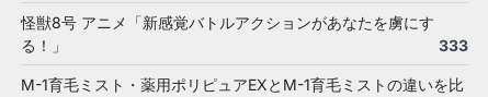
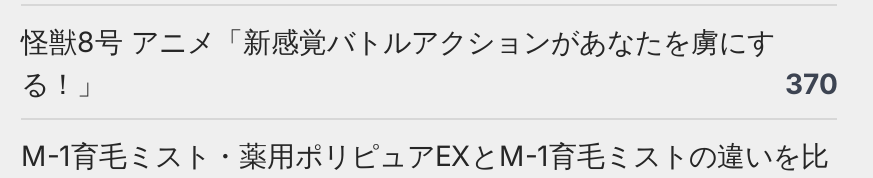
- 333
+ 370
